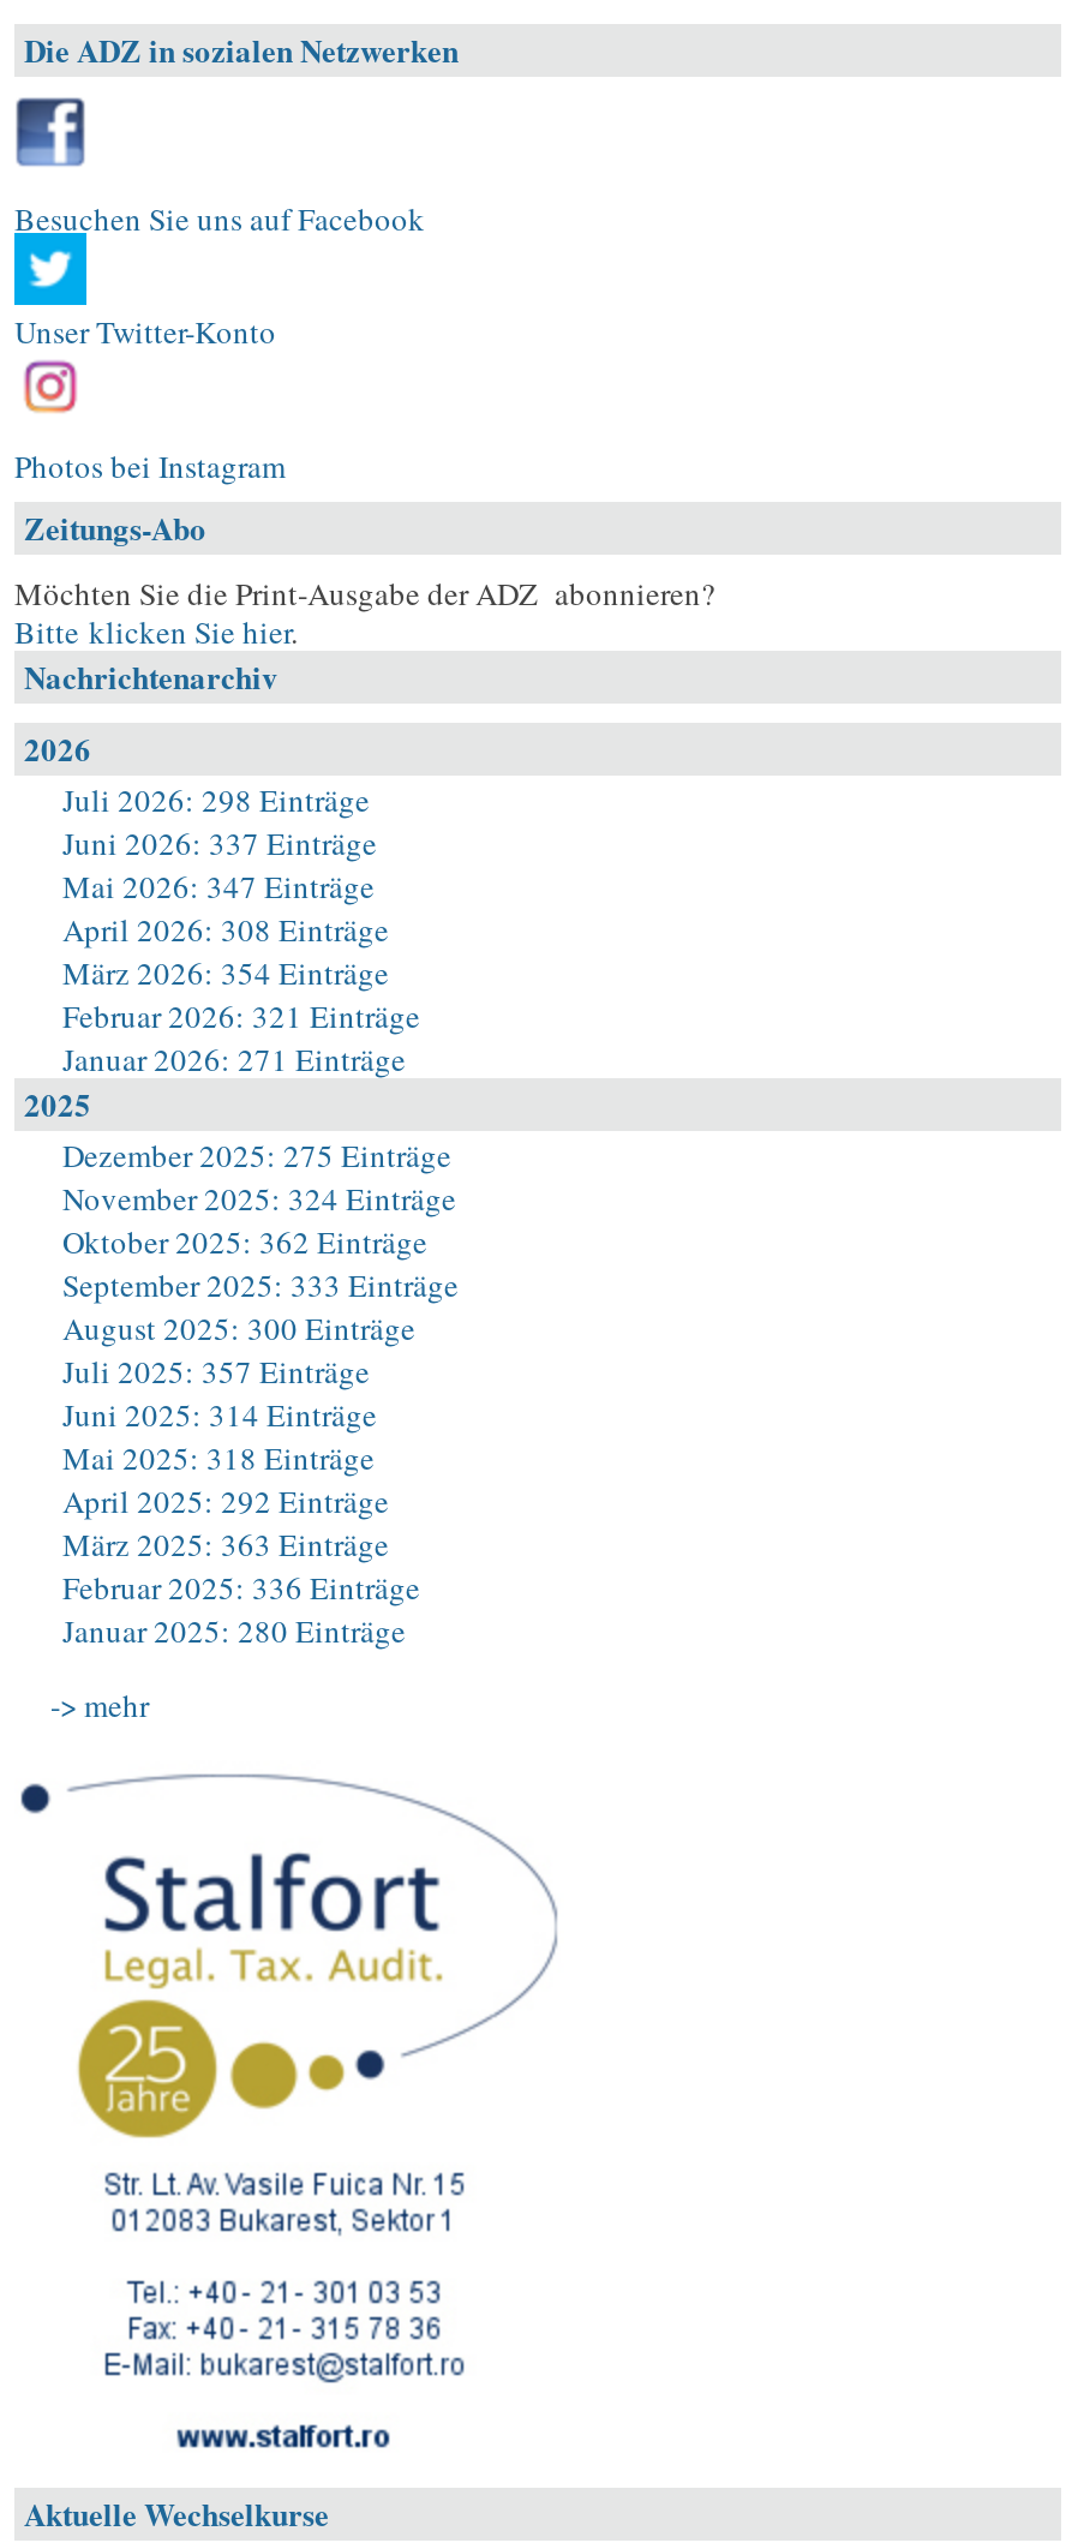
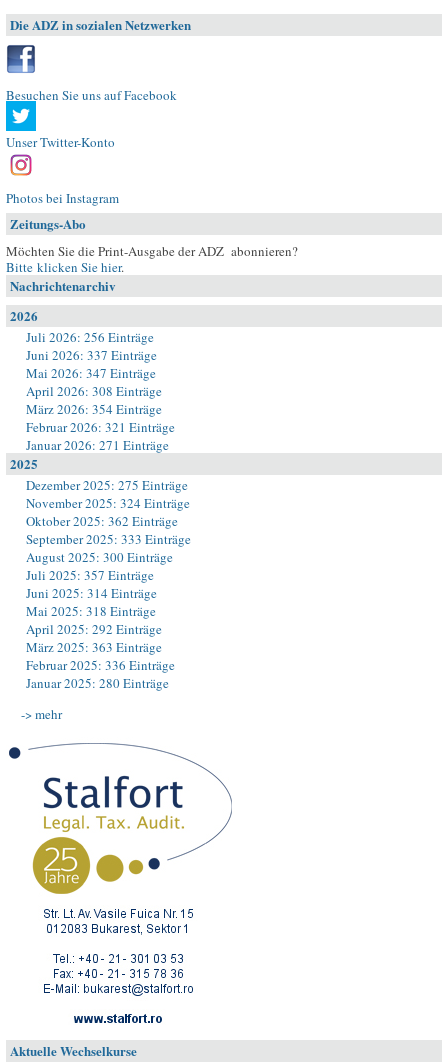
- Juli 2026: 298 Einträge
+ Juli 2026: 256 Einträge
